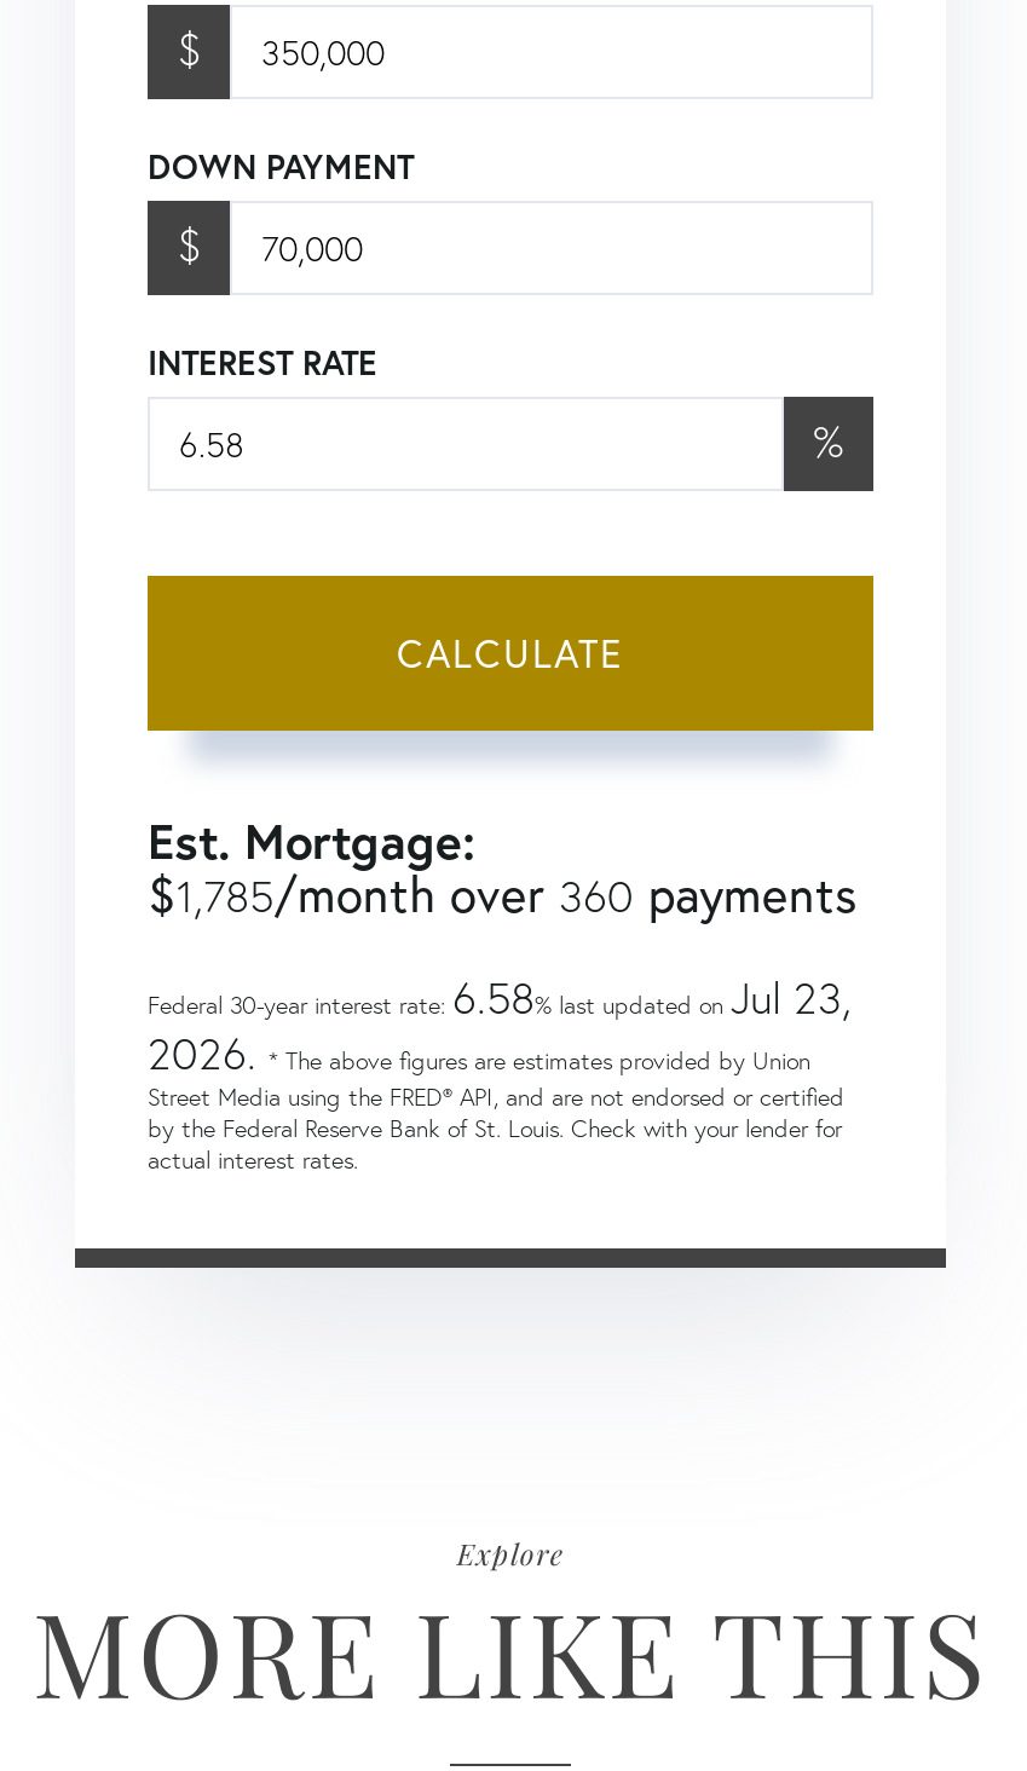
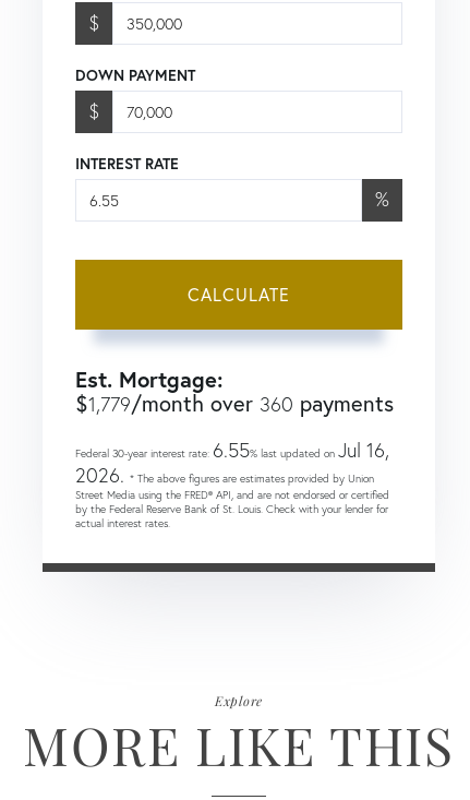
- $1,785/month over 360 payments
+ $1,779/month over 360 payments

- Federal 30-year interest rate: 6.58% last updated on Jul 23,
+ Federal 30-year interest rate: 6.55% last updated on Jul 16,
